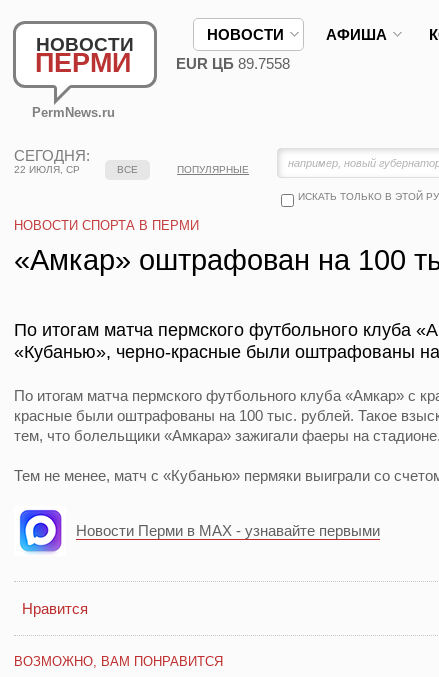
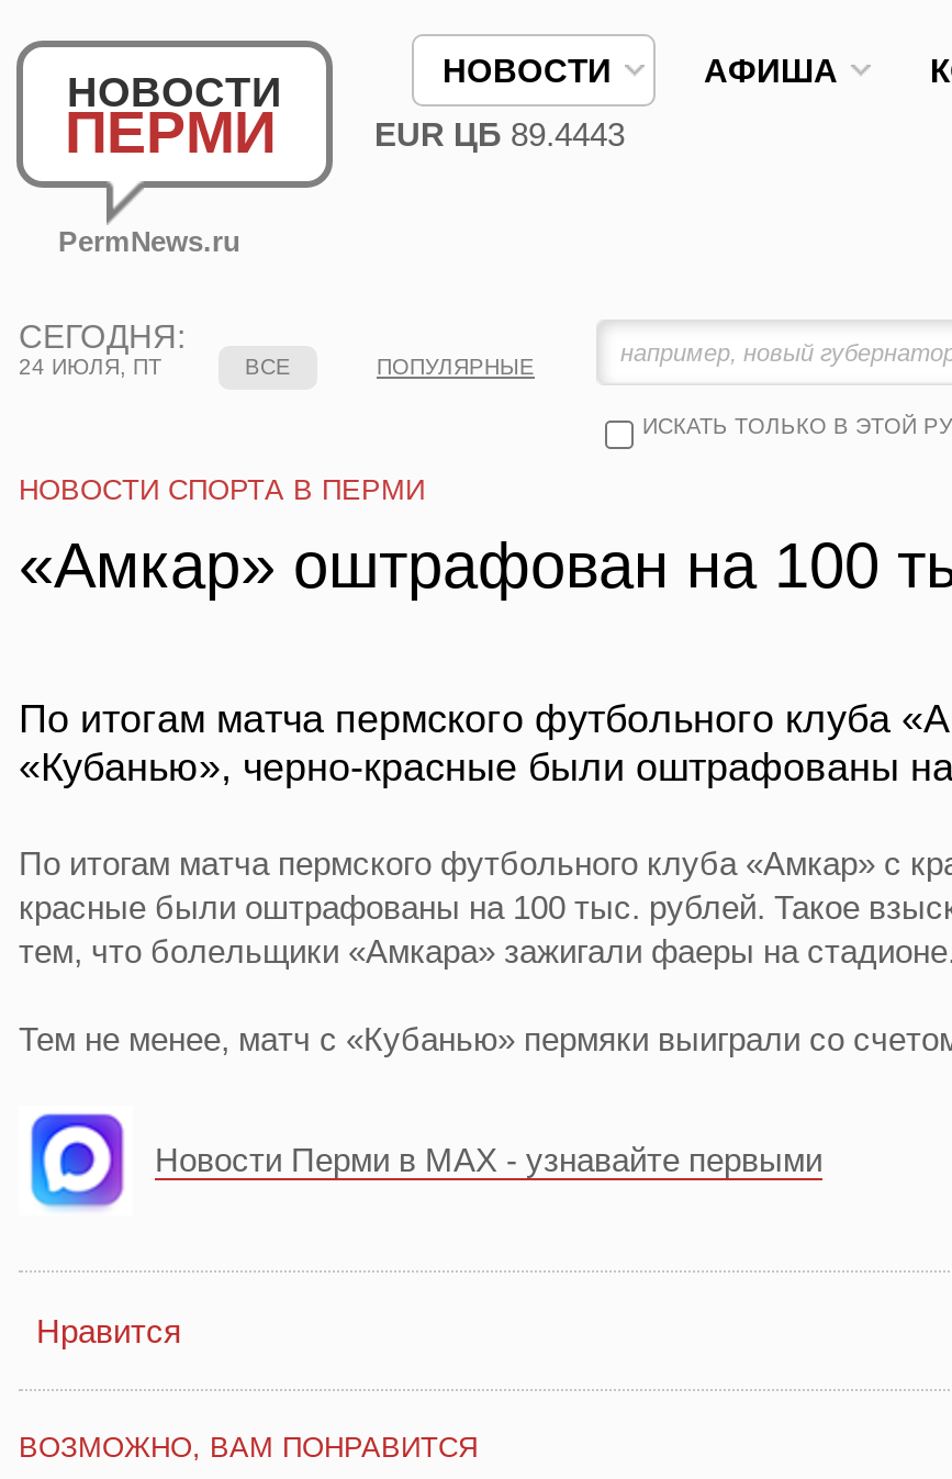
- EUR ЦБ 89.7558
+ EUR ЦБ 89.4443

- 22 ИЮЛЯ, СР
+ 24 ИЮЛЯ, ПТ
